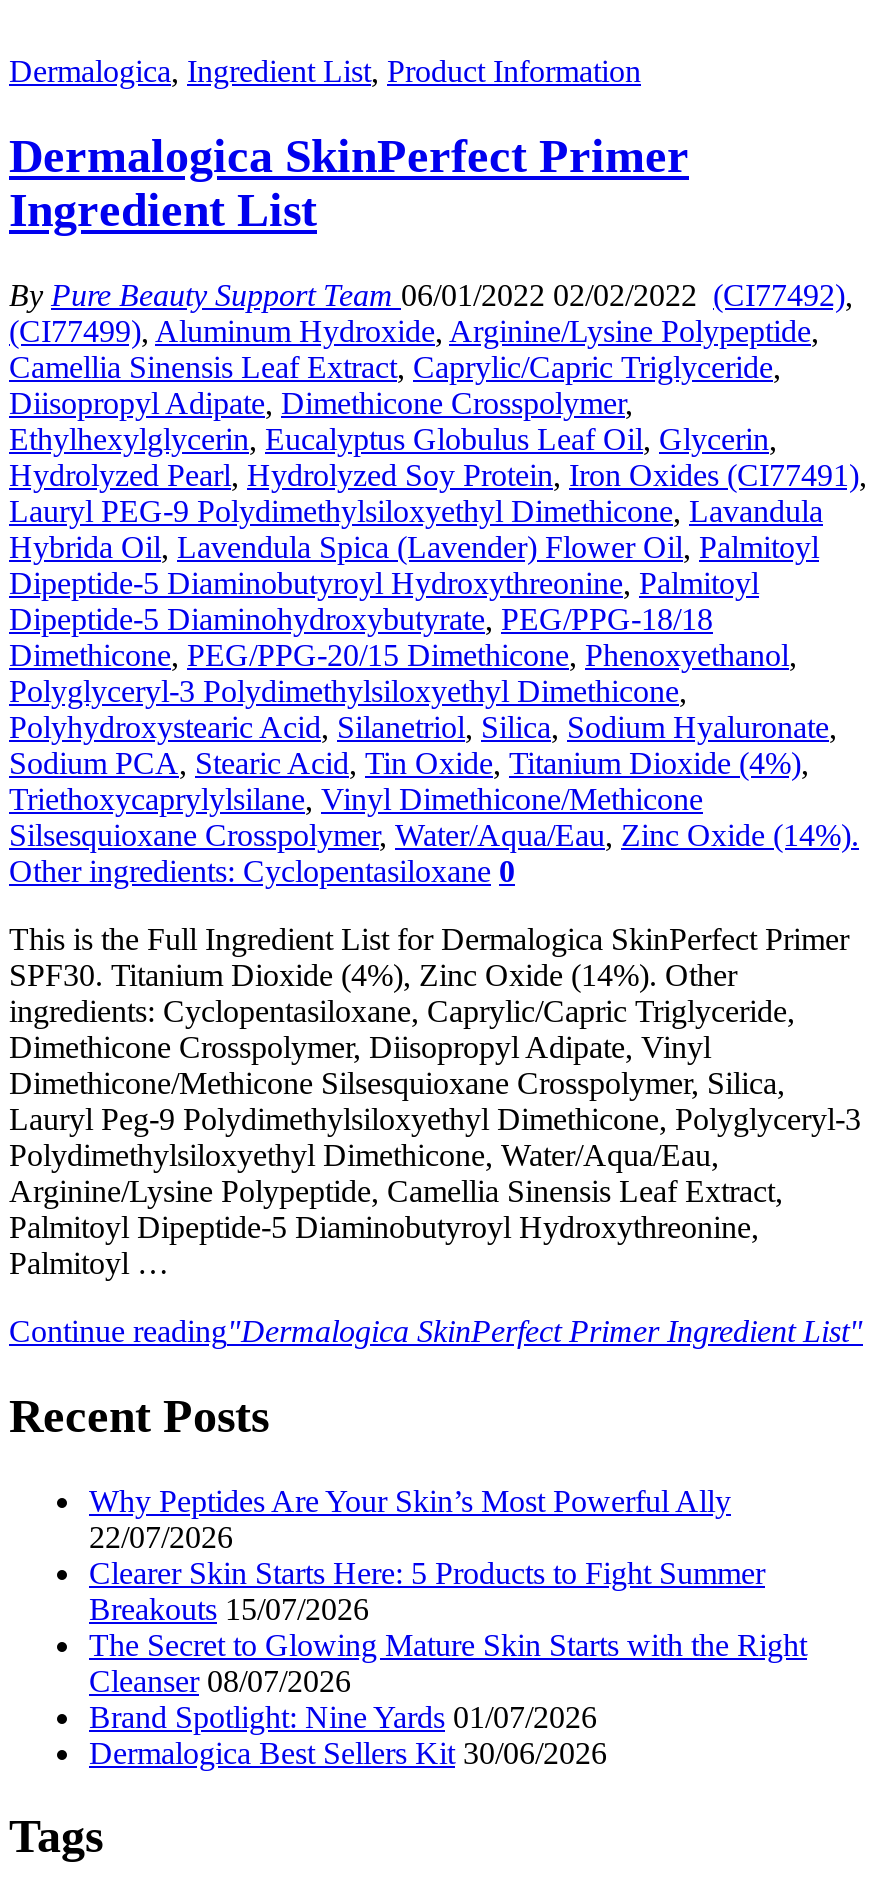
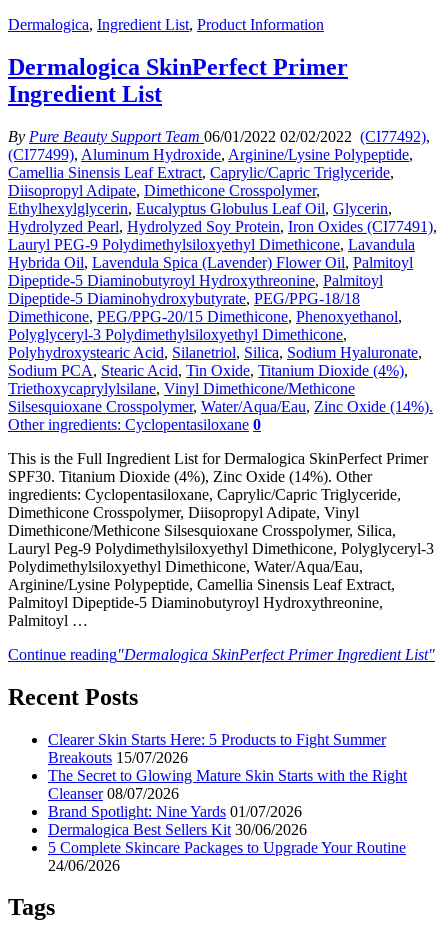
- Why Peptides Are Your Skin’s Most Powerful Ally
- 22/07/2026

moved up: Clearer Skin Starts Here: 5 Products to Fight Summer | Breakouts 15/07/2026 | The Secret to Glowing Mature Skin Starts with the Right | Cleanser 08/07/2026 | Brand Spotlight: Nine Yards 01/07/2026 | Dermalogica Best Sellers Kit 30/06/2026

+ 5 Complete Skincare Packages to Upgrade Your Routine
+ 24/06/2026
